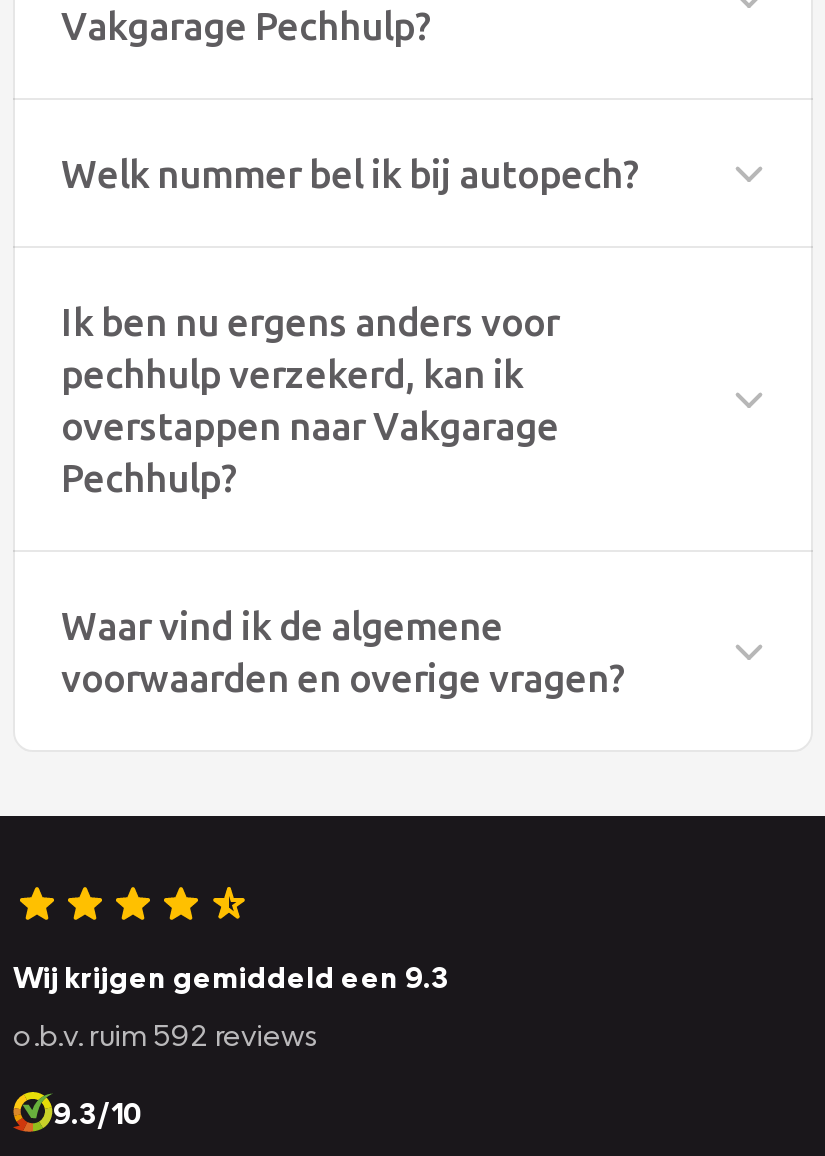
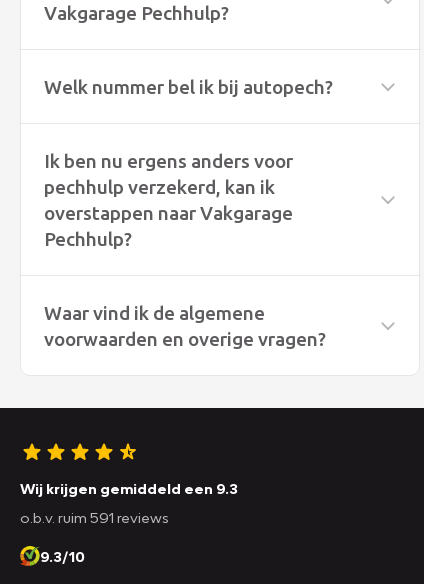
- o.b.v. ruim 592 reviews
+ o.b.v. ruim 591 reviews
